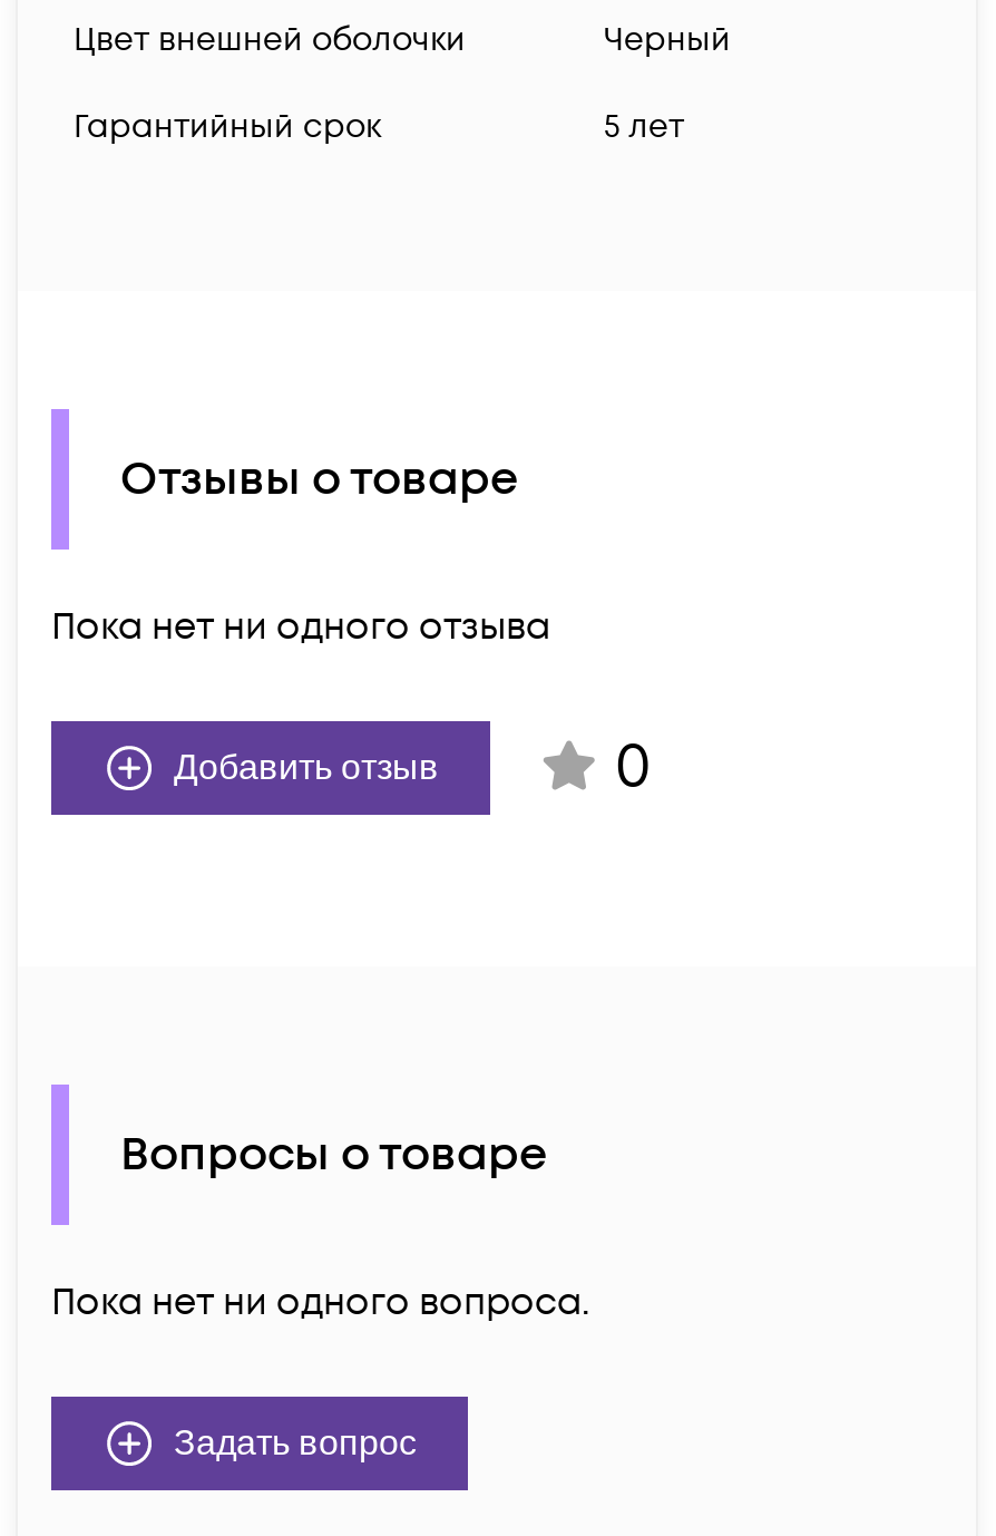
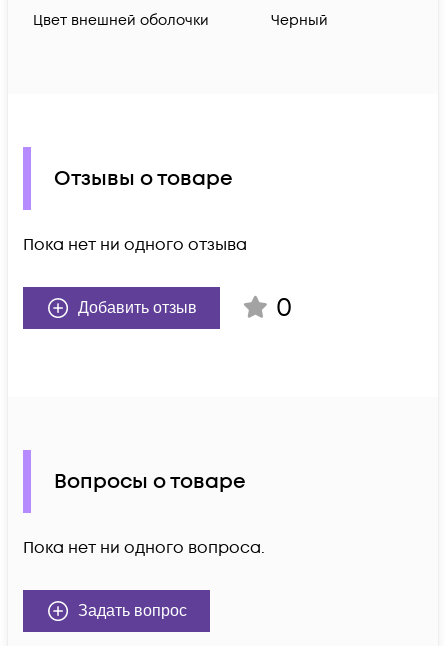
- Гарантийный срок
- 5 лет
